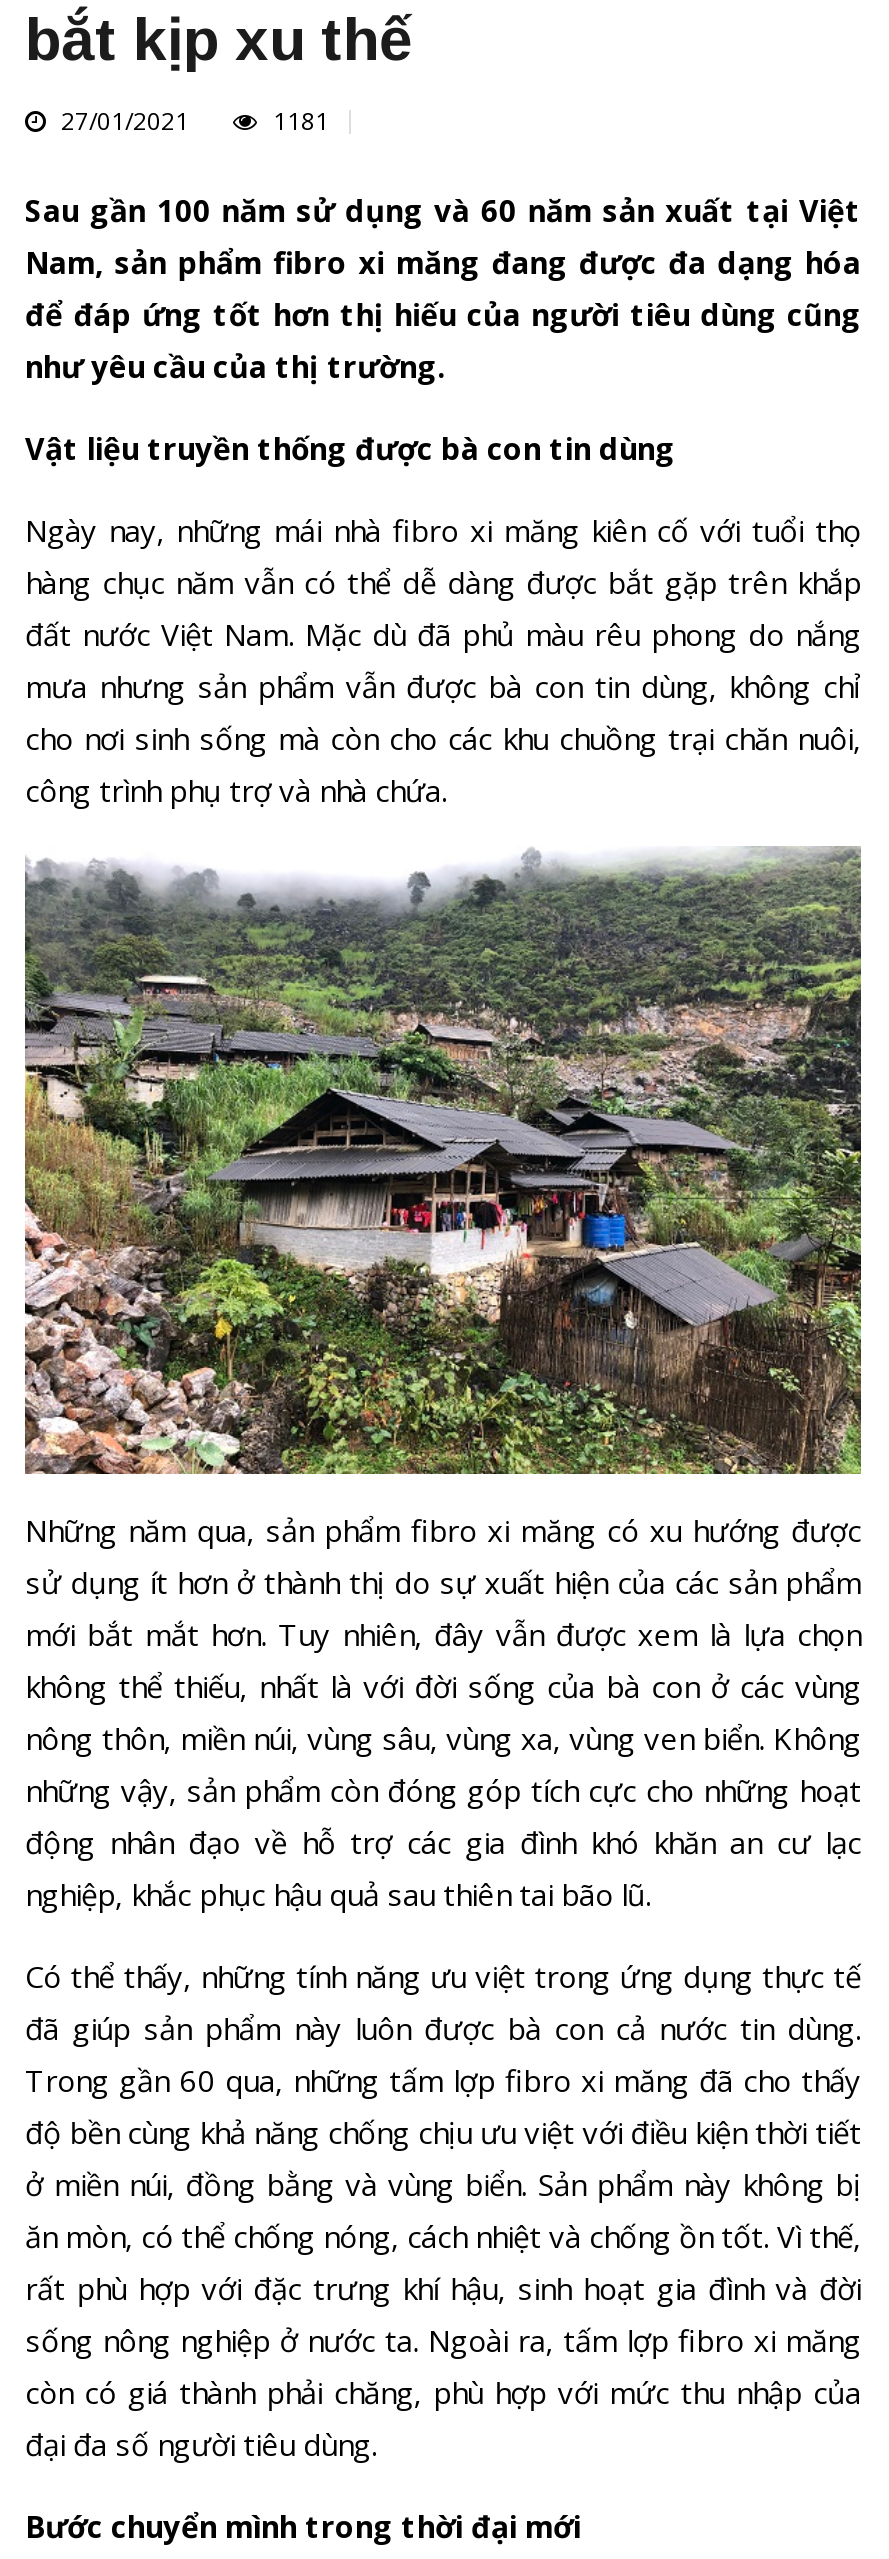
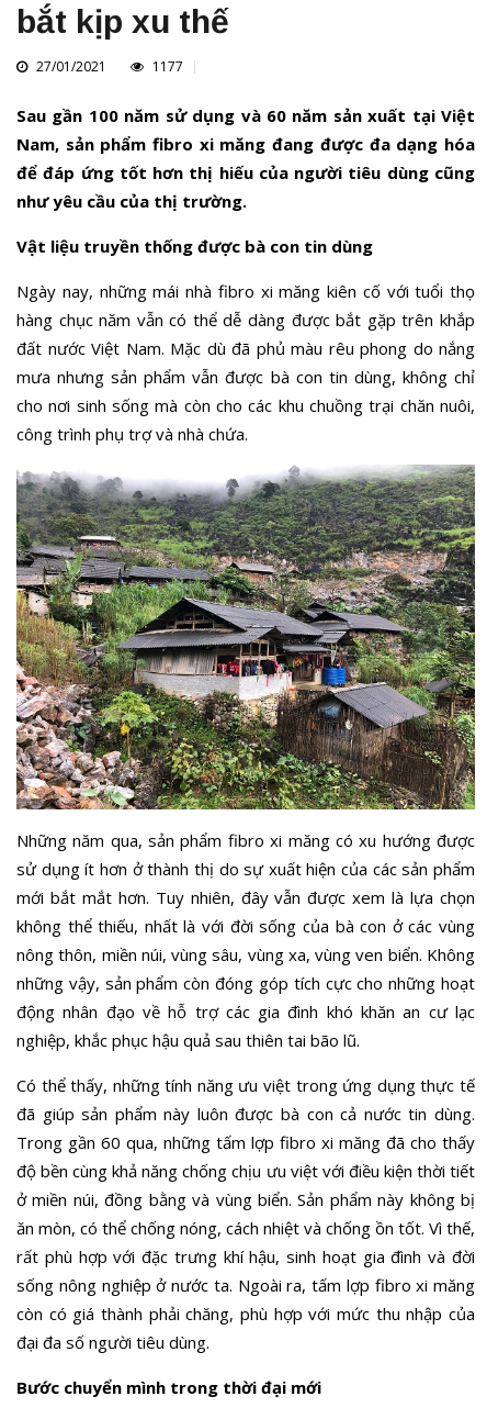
- 1181
+ 1177
